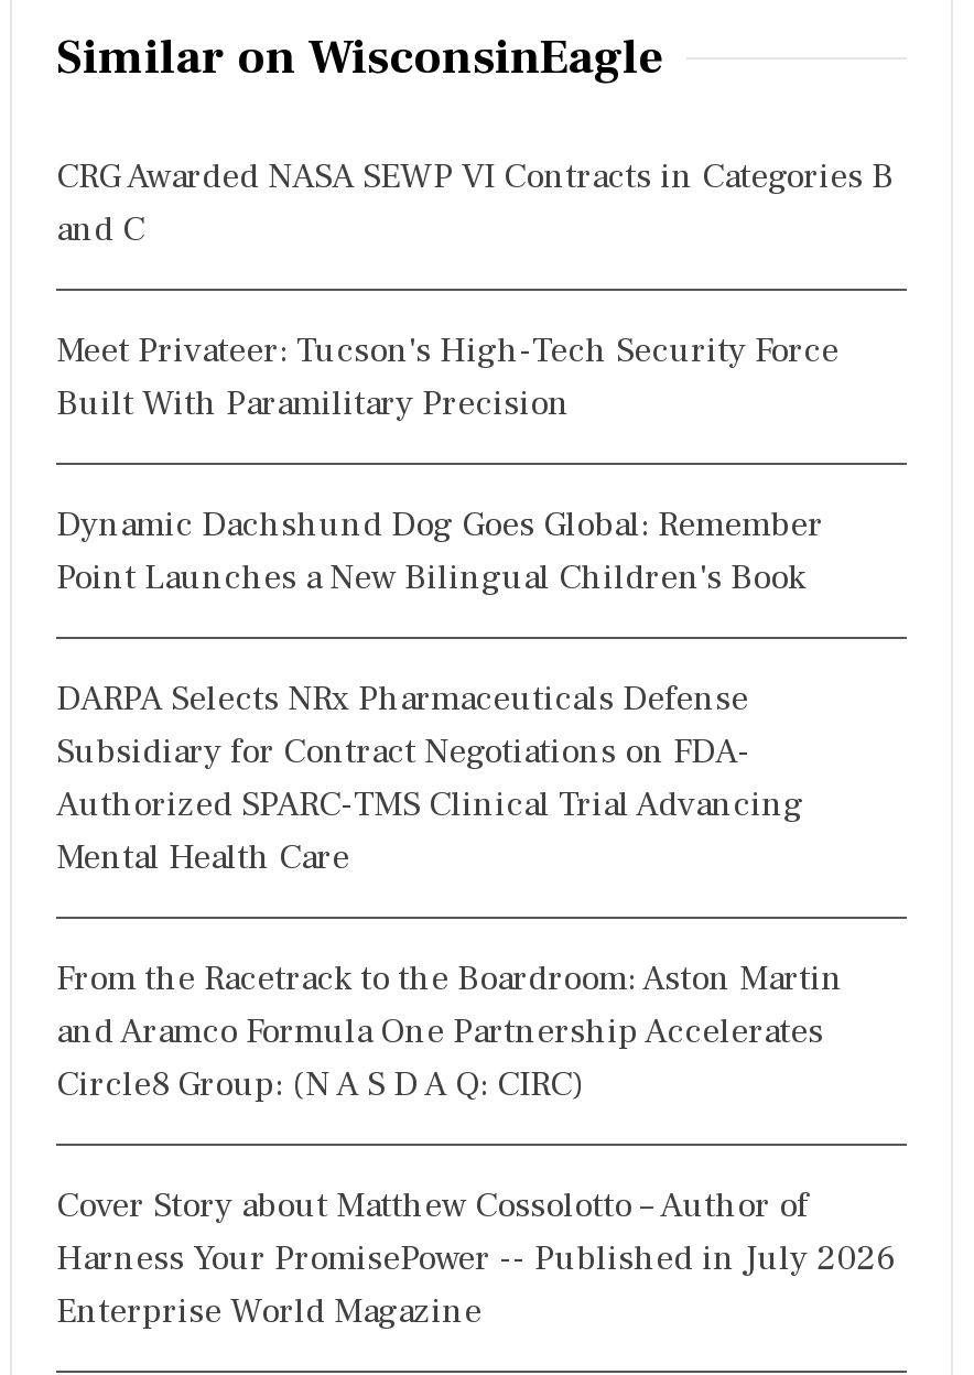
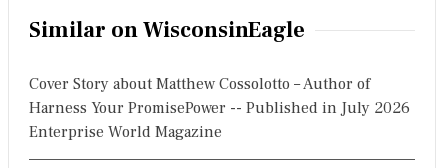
- CRG Awarded NASA SEWP VI Contracts in Categories B
- and C
- Meet Privateer: Tucson's High-Tech Security Force
- Built With Paramilitary Precision
- Dynamic Dachshund Dog Goes Global: Remember
- Point Launches a New Bilingual Children's Book
- DARPA Selects NRx Pharmaceuticals Defense
- Subsidiary for Contract Negotiations on FDA-
- Authorized SPARC-TMS Clinical Trial Advancing
- Mental Health Care
- From the Racetrack to the Boardroom: Aston Martin
- and Aramco Formula One Partnership Accelerates
- Circle8 Group: (N A S D A Q: CIRC)
